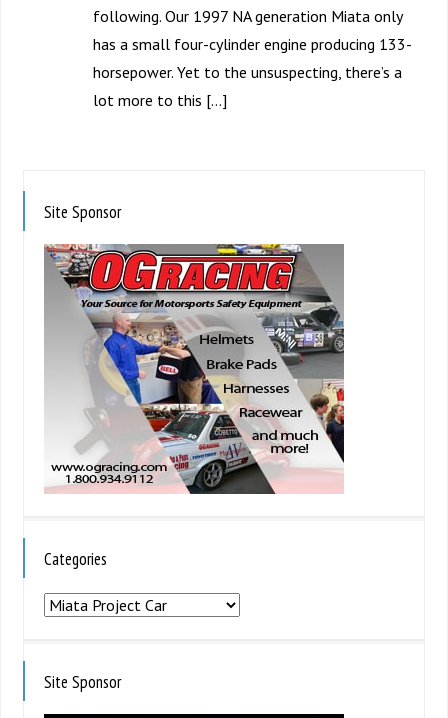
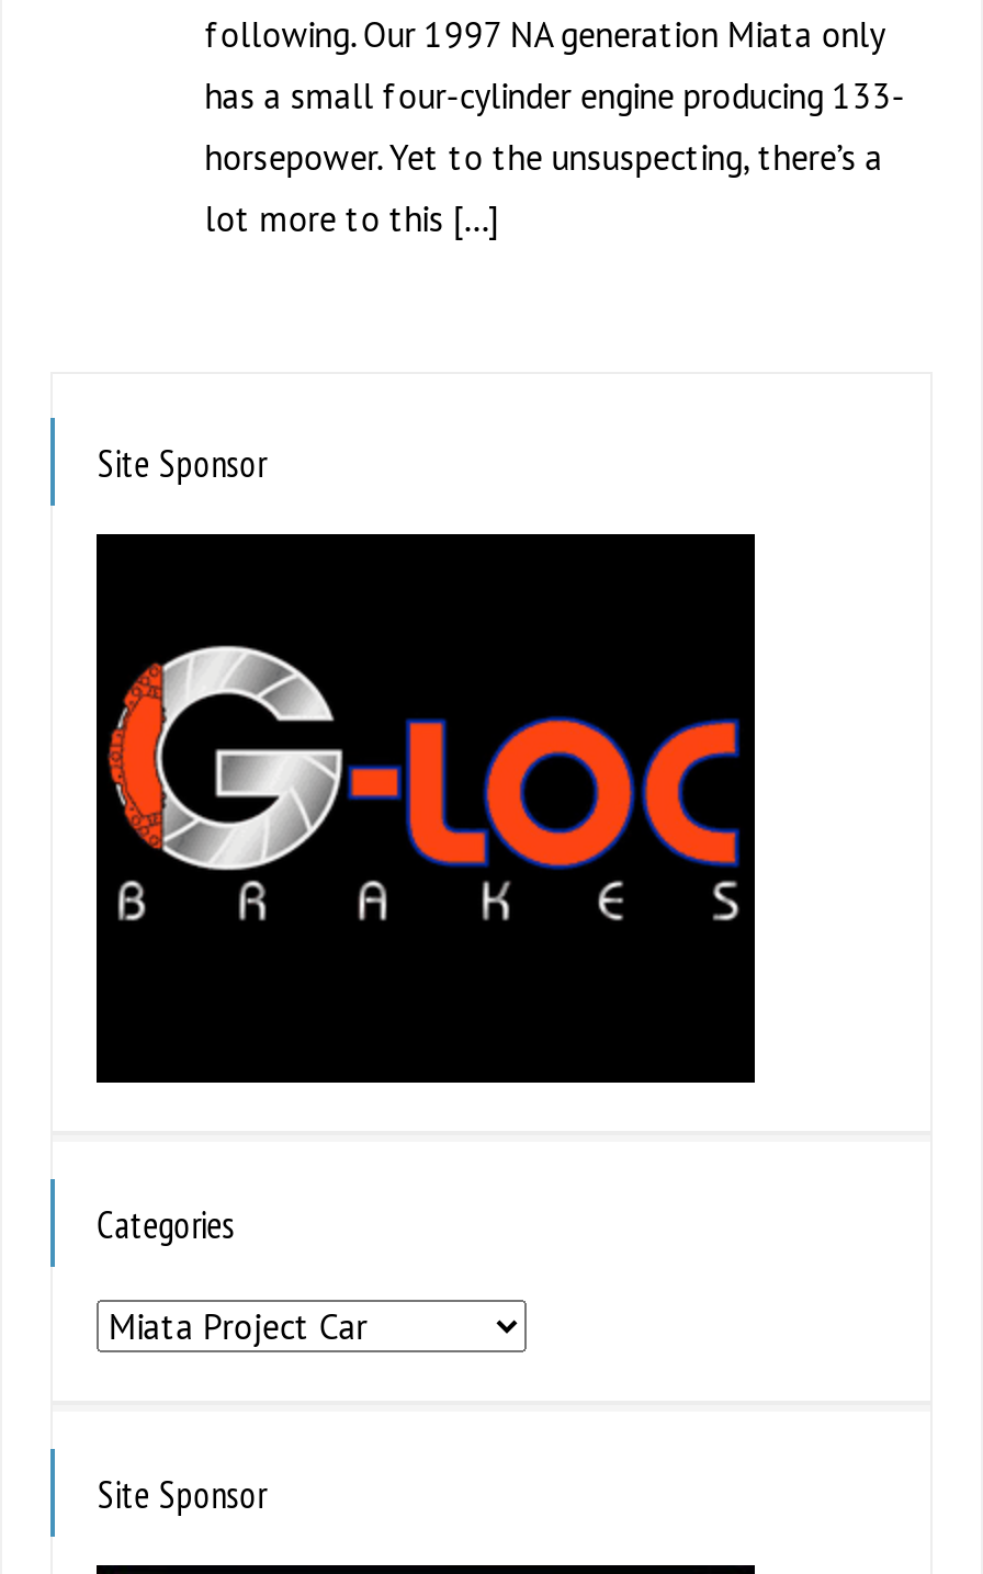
- [image]
+ [image]
